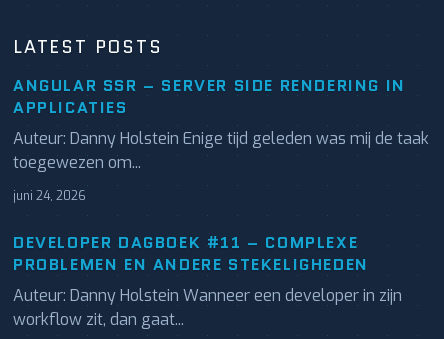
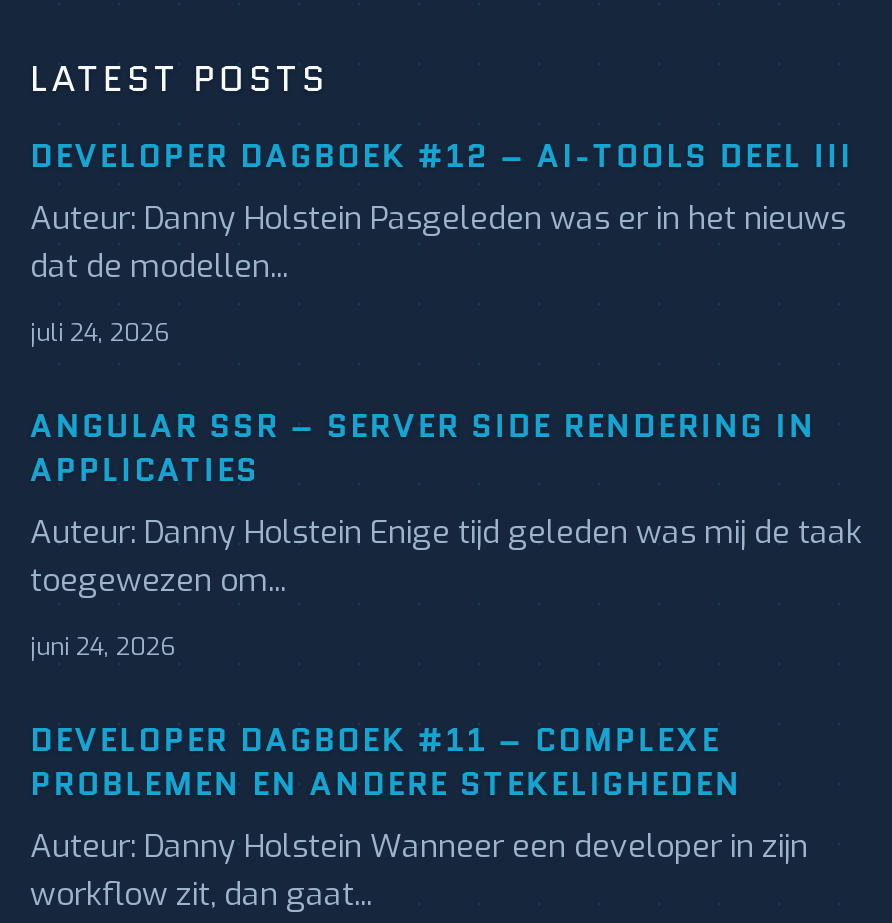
+ DEVELOPER DAGBOEK #12 – AI-TOOLS DEEL III
+ Auteur: Danny Holstein Pasgeleden was er in het nieuws
+ dat de modellen...
+ juli 24, 2026
